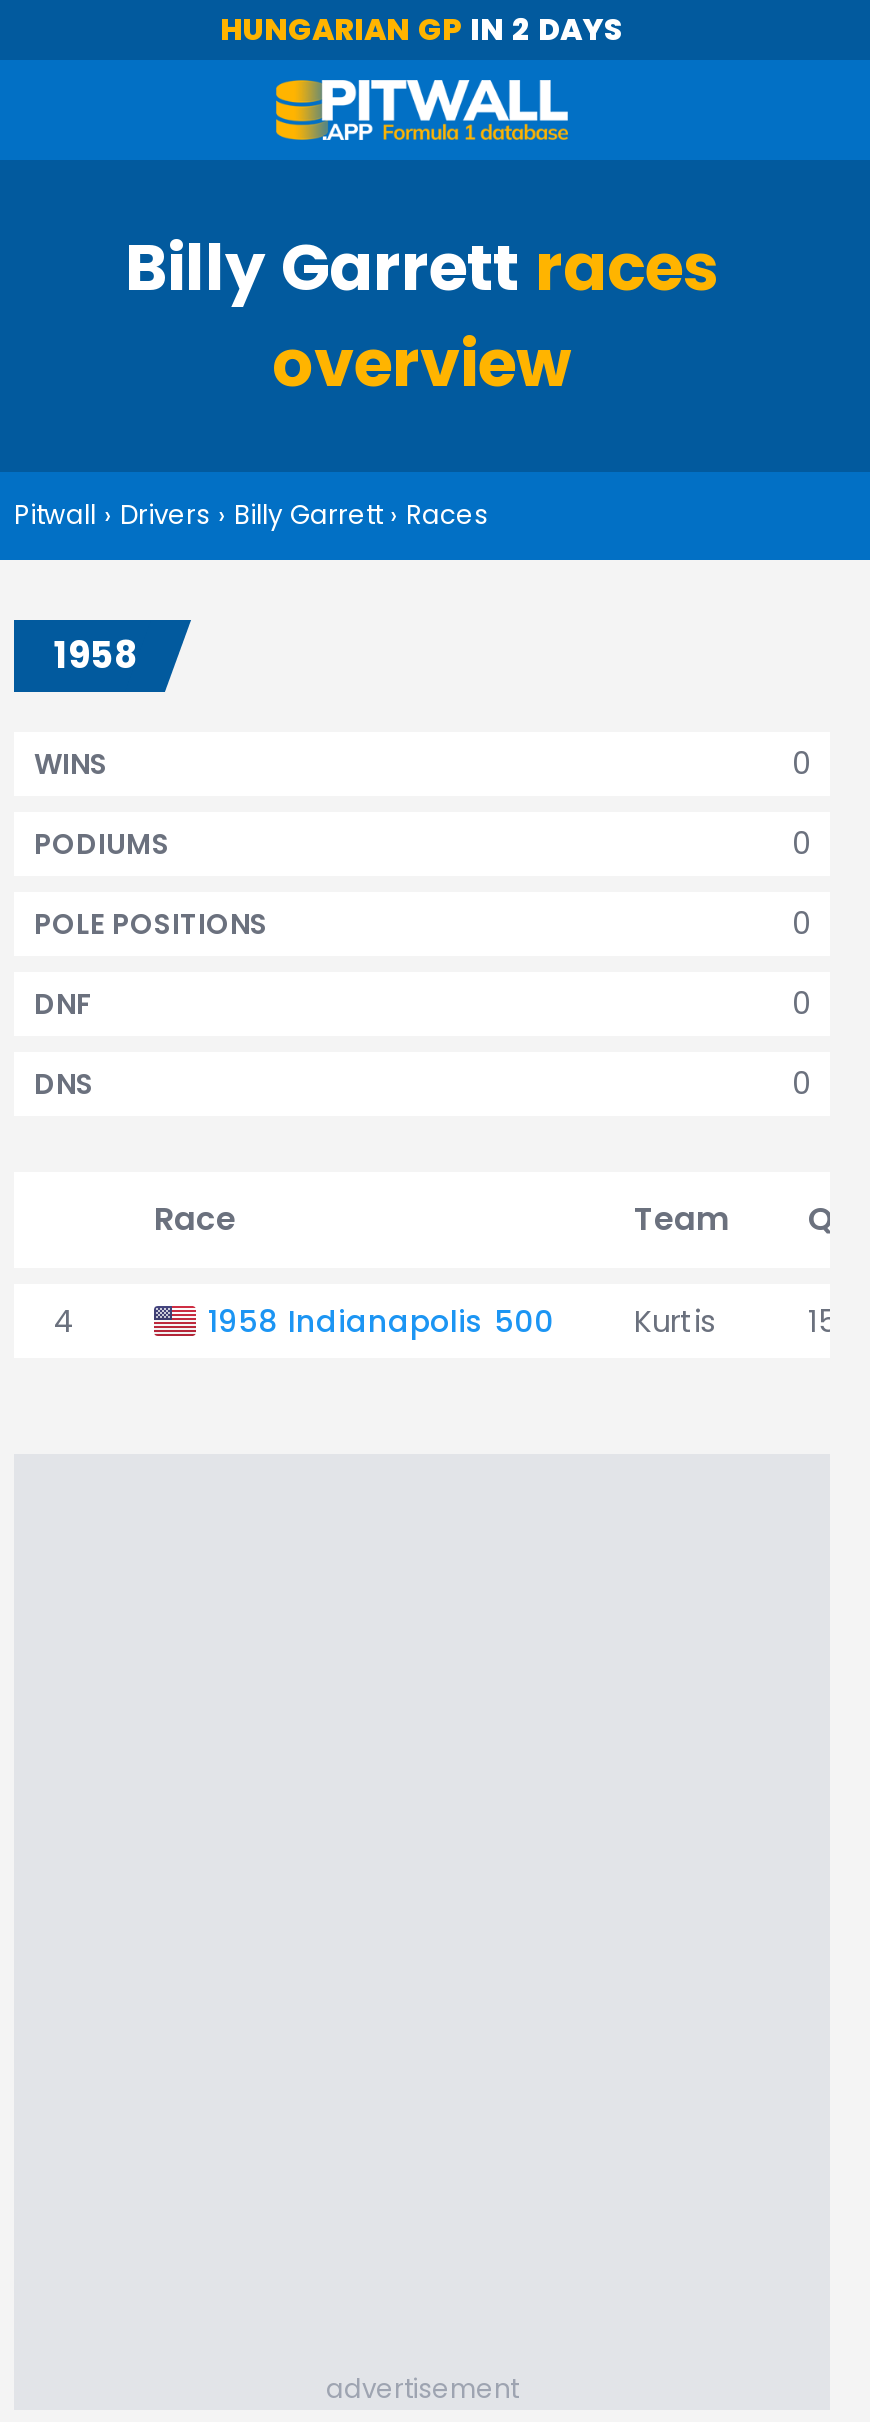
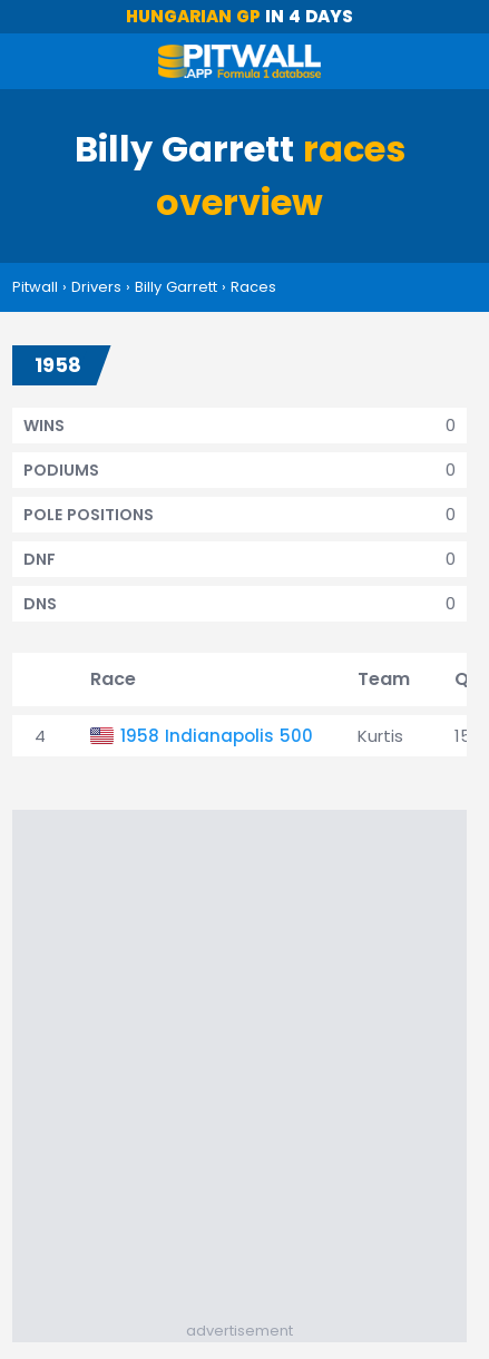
- HUNGARIAN GP IN 2 DAYS
+ HUNGARIAN GP IN 4 DAYS
